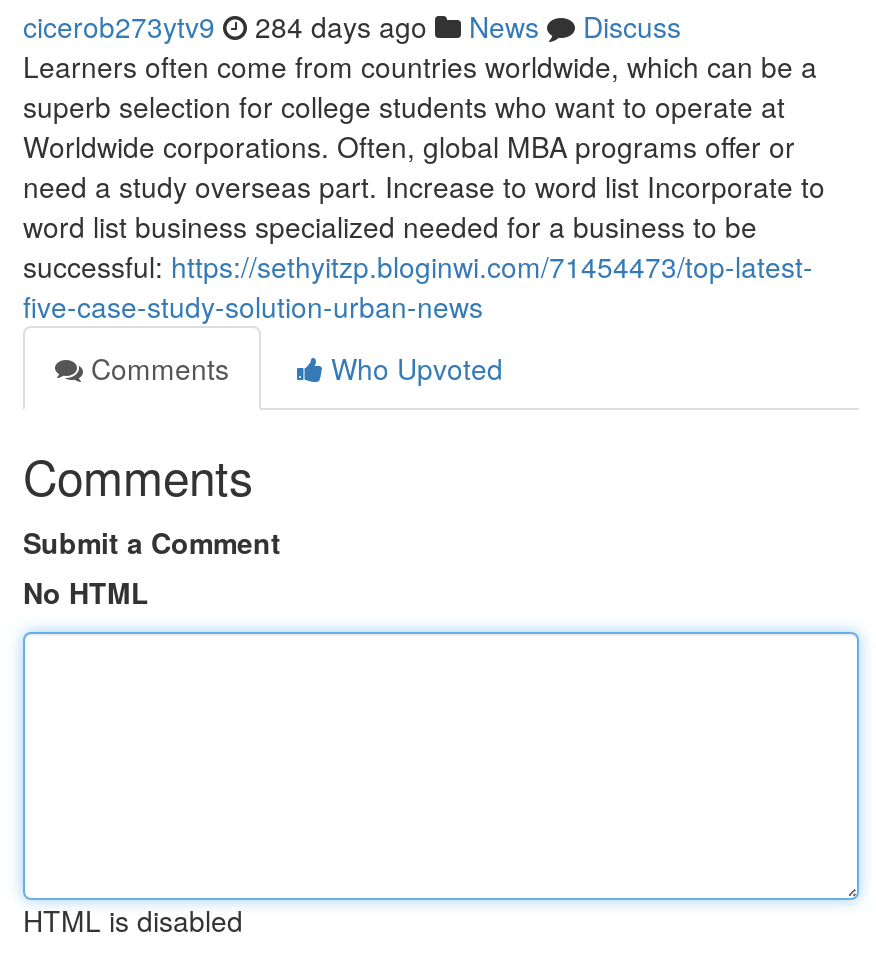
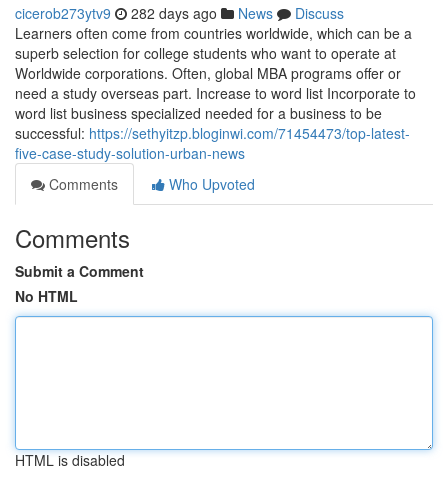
- cicerob273ytv9 284 days ago News Discuss
+ cicerob273ytv9 282 days ago News Discuss
